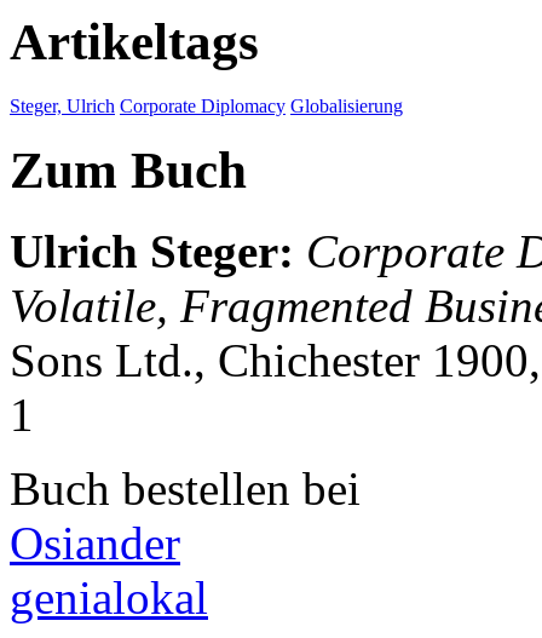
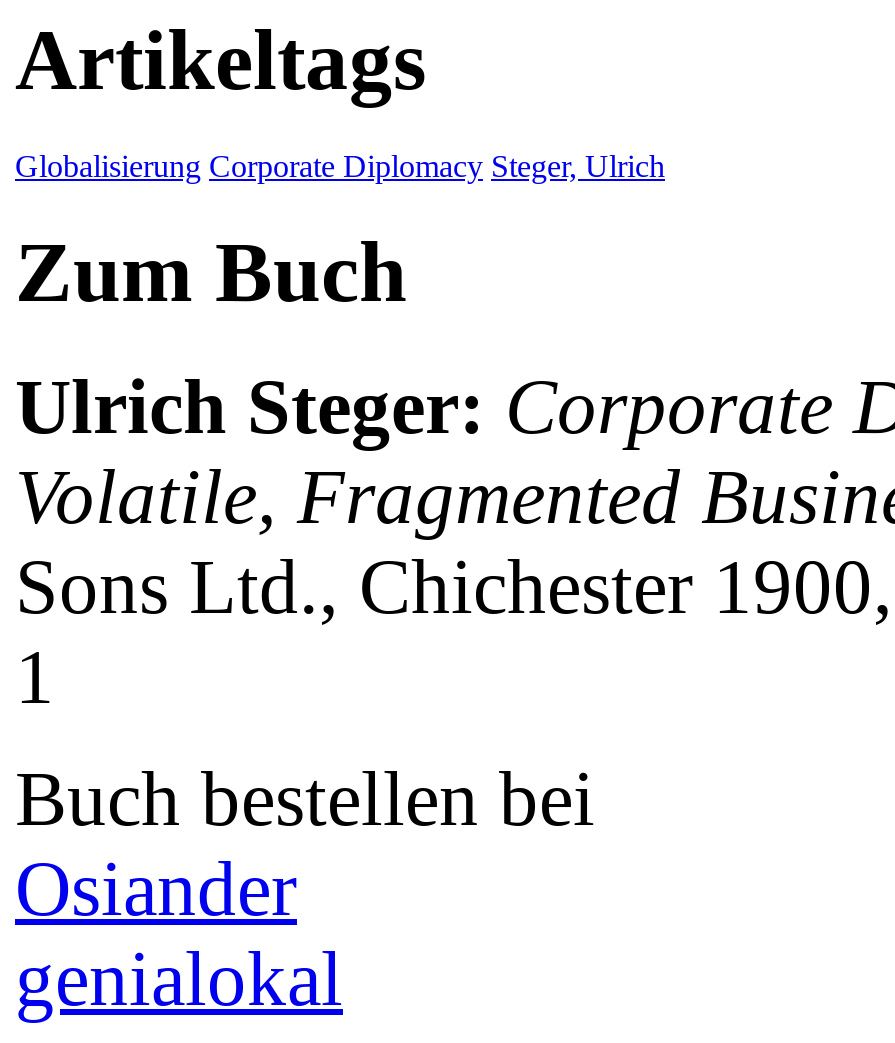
- Steger, Ulrich Corporate Diplomacy Globalisierung
+ Globalisierung Corporate Diplomacy Steger, Ulrich
